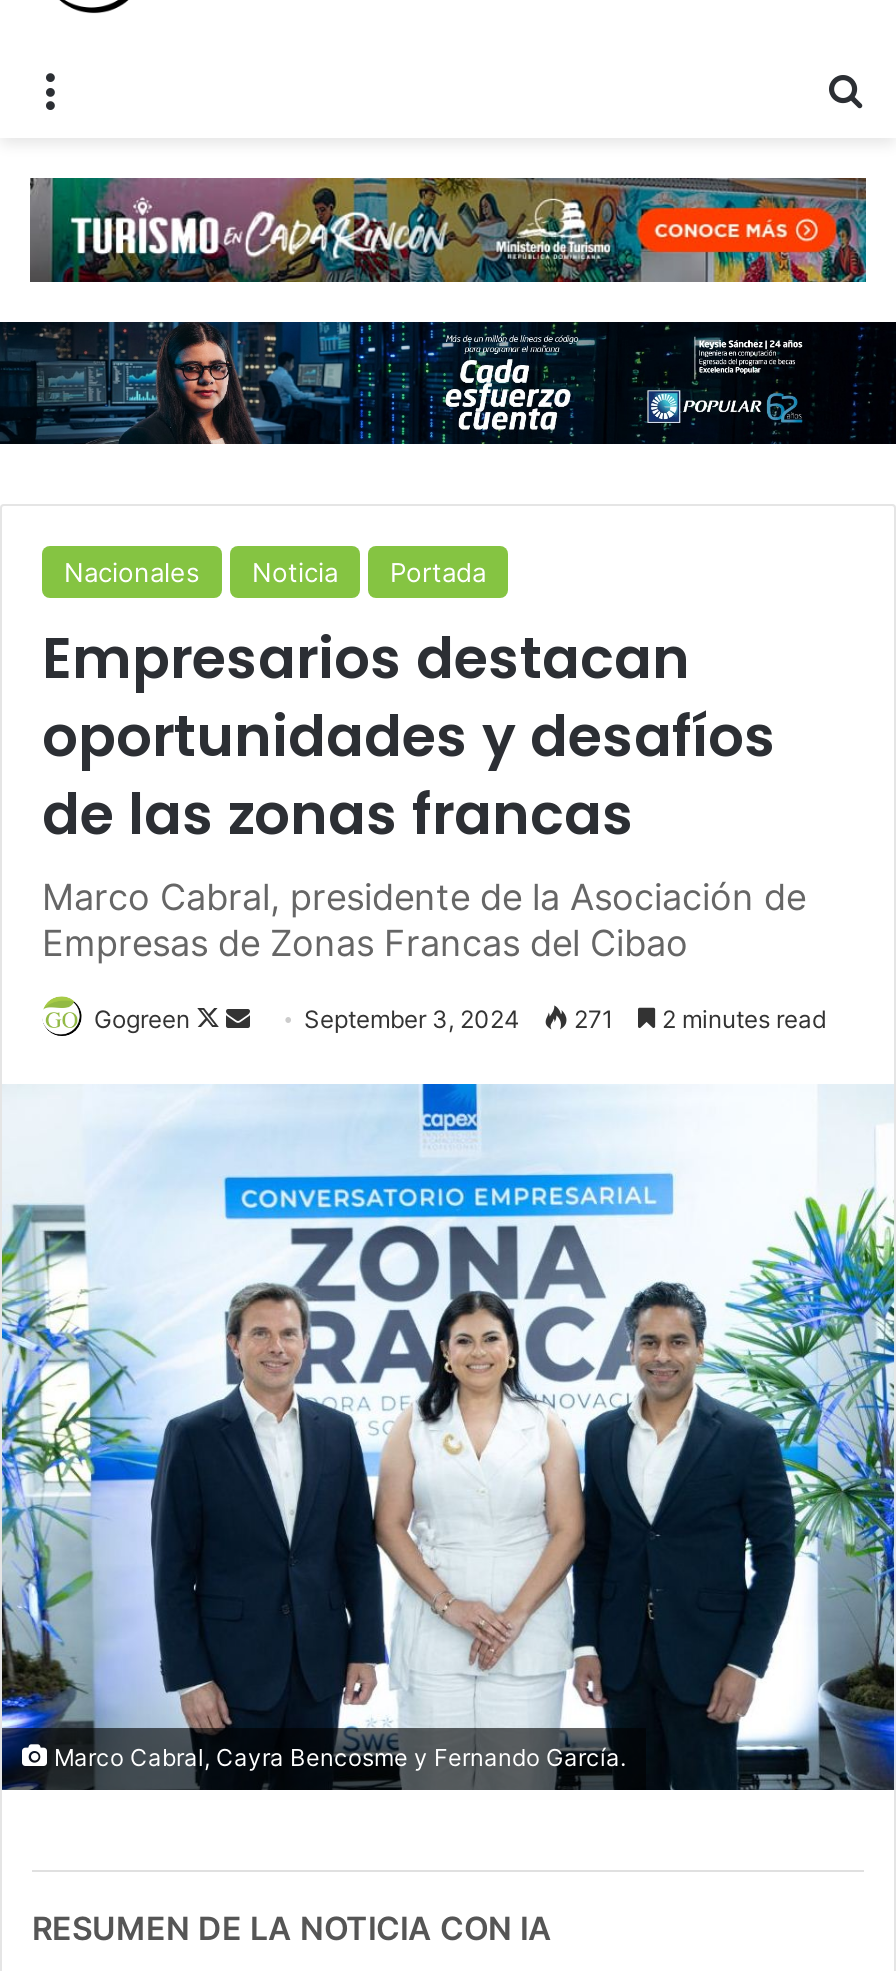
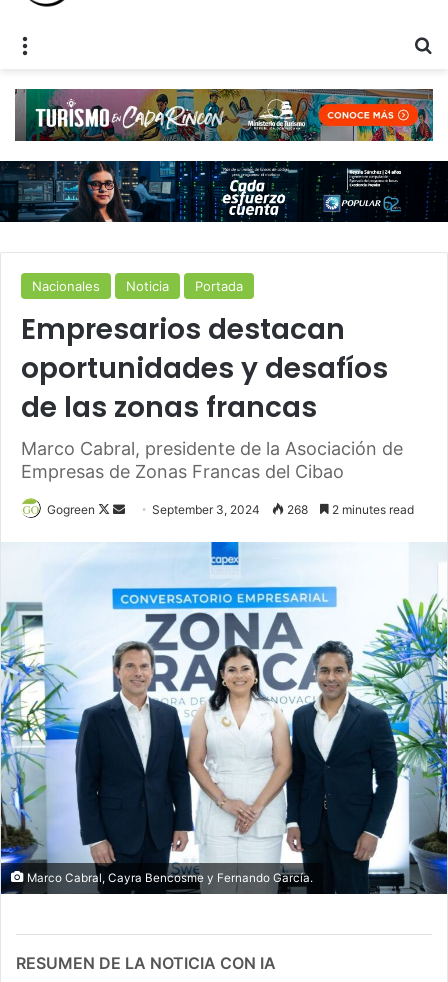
- 271
+ 268
